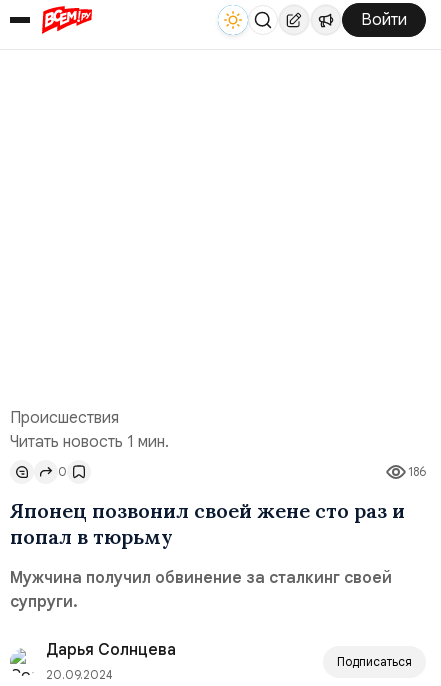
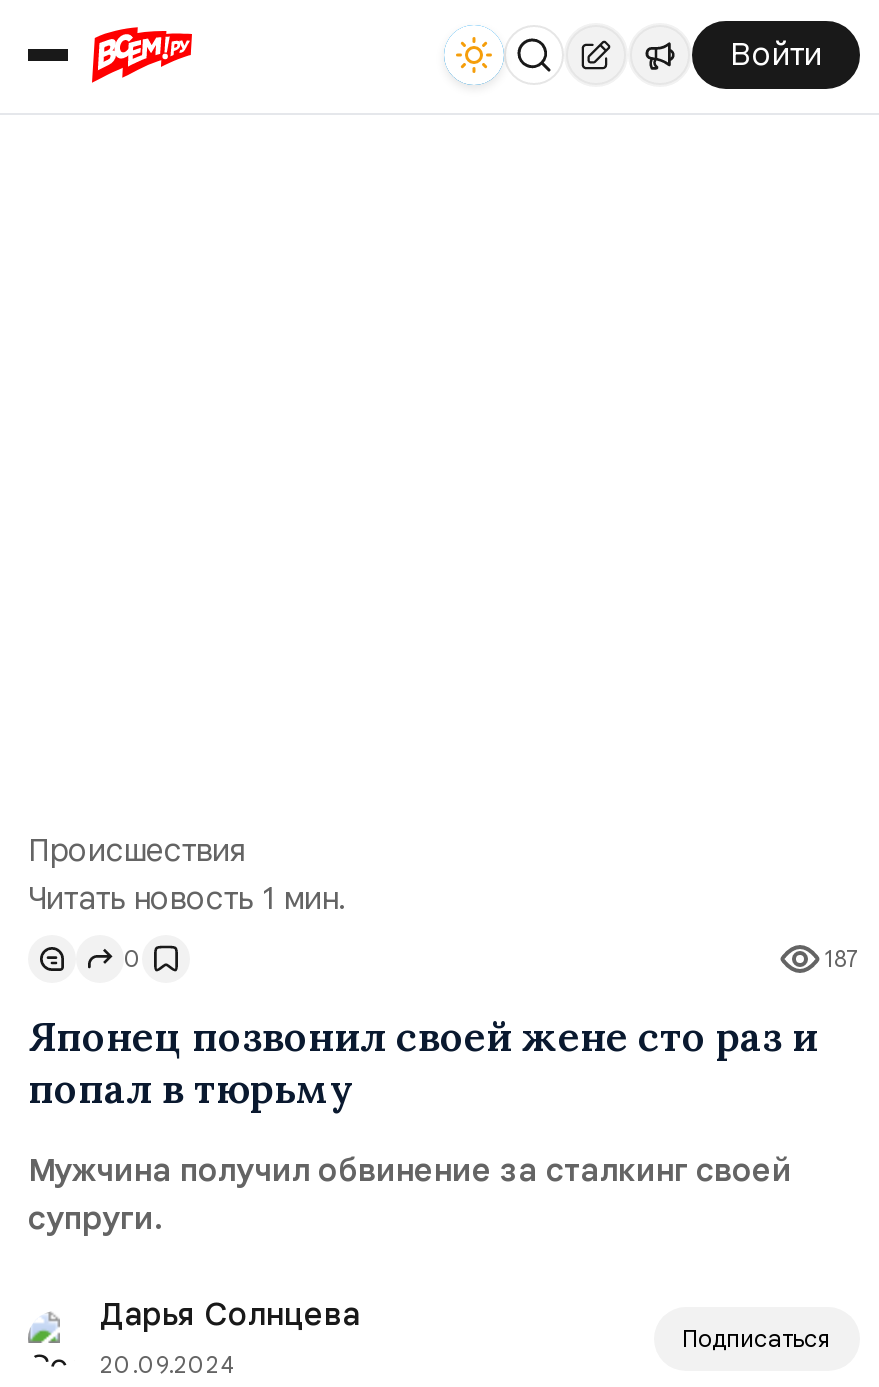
- 186
+ 187
